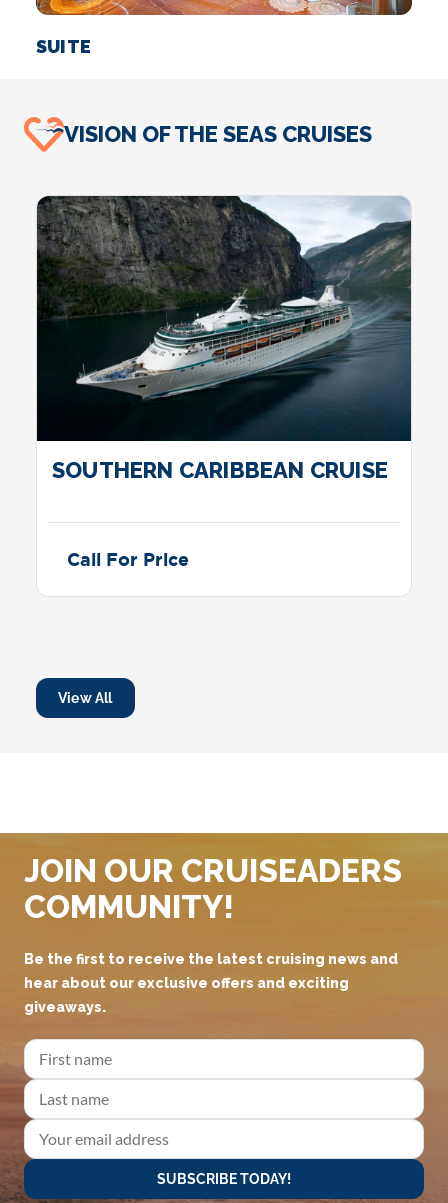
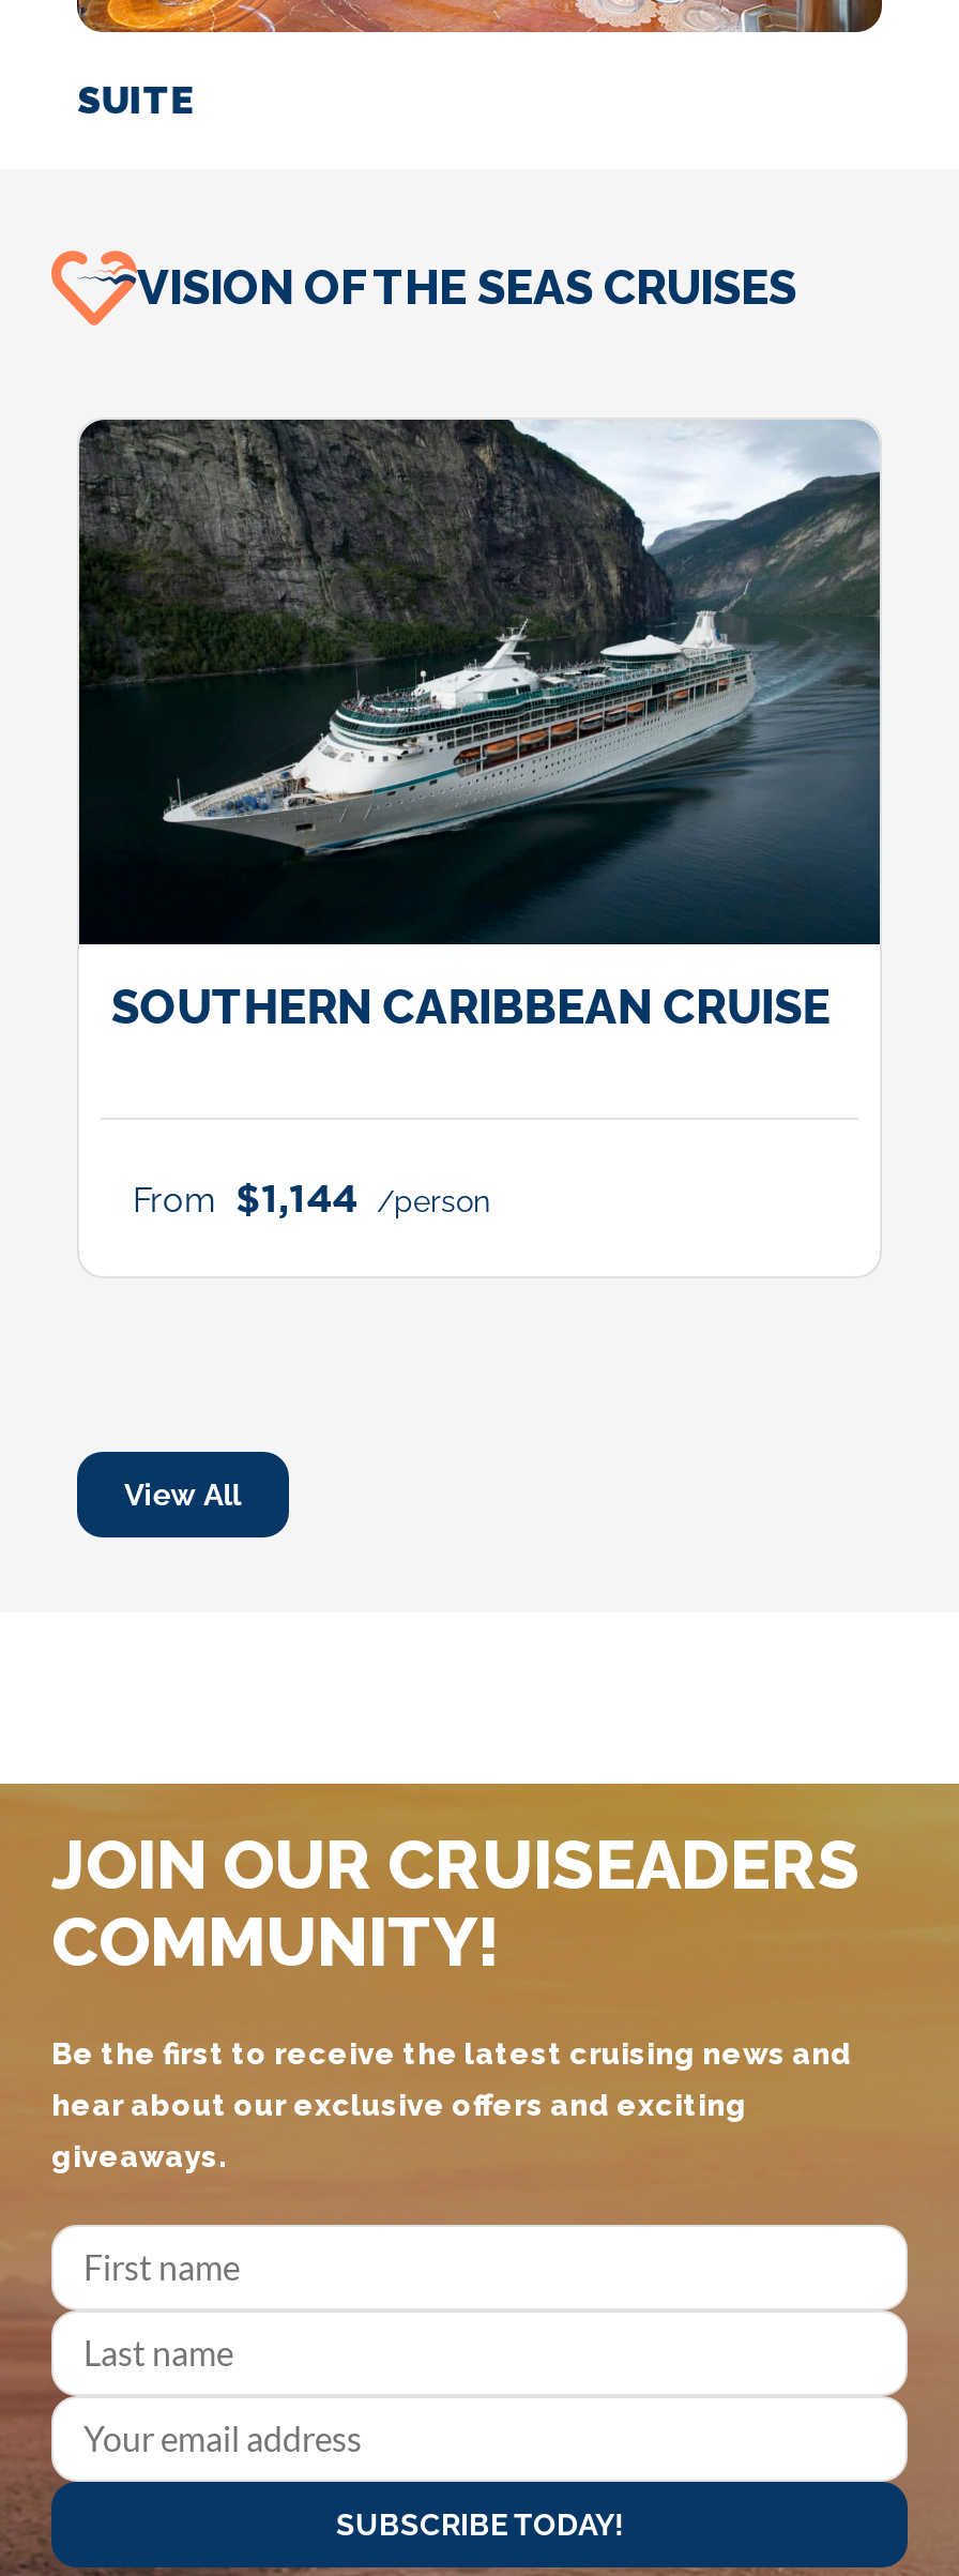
- Call For Price
+ From $1,144 /person
